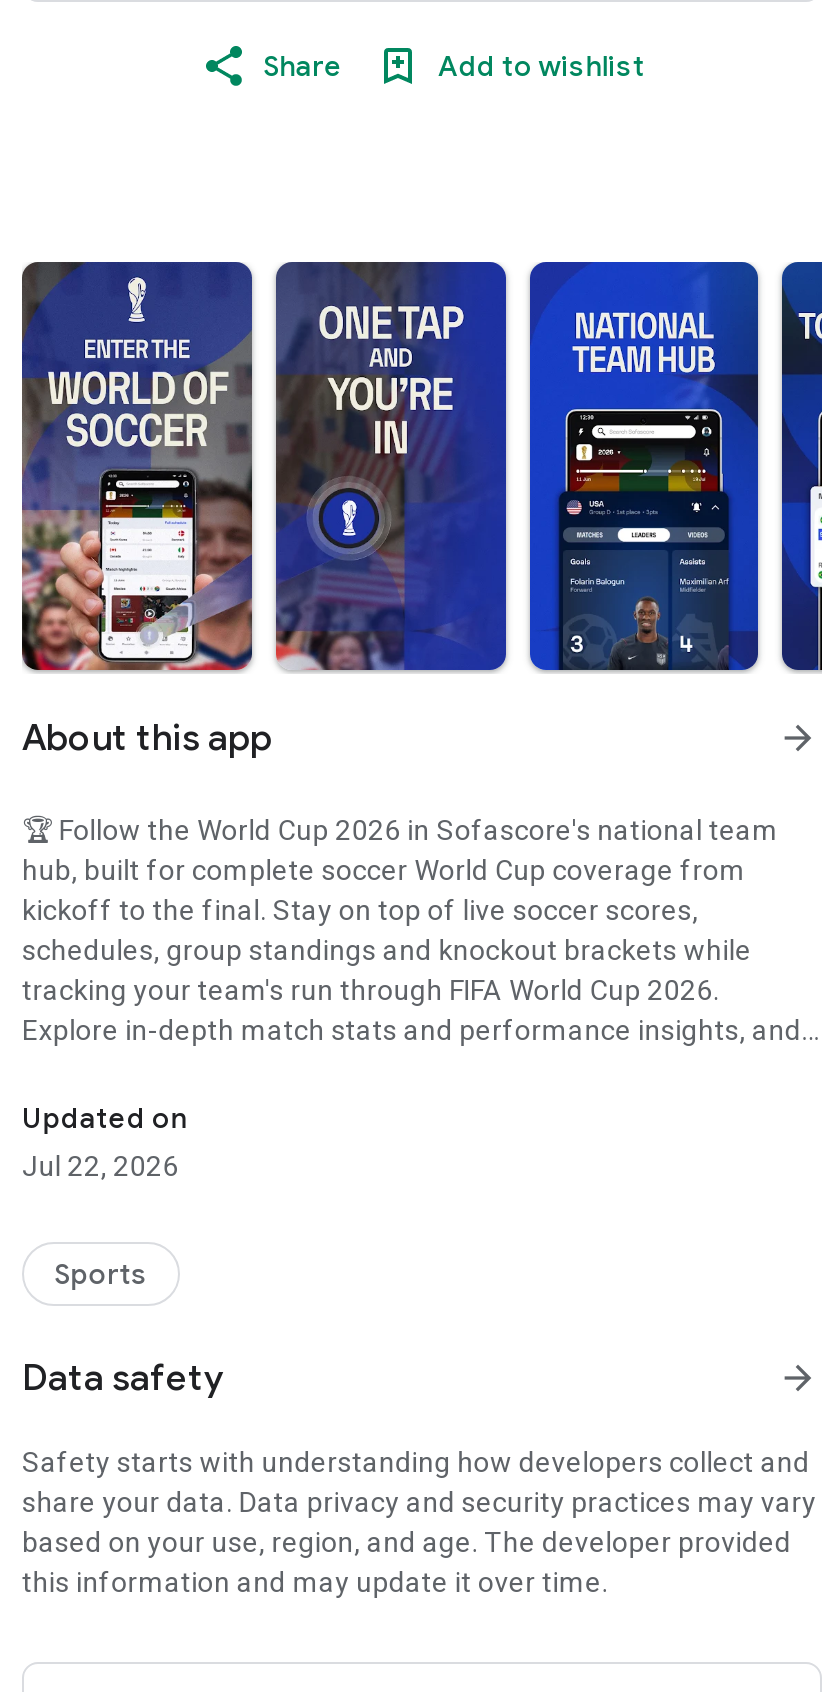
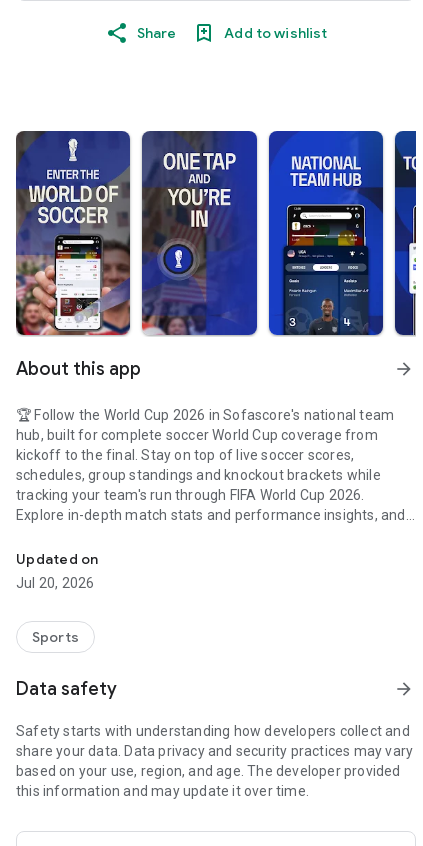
- Jul 22, 2026
+ Jul 20, 2026
